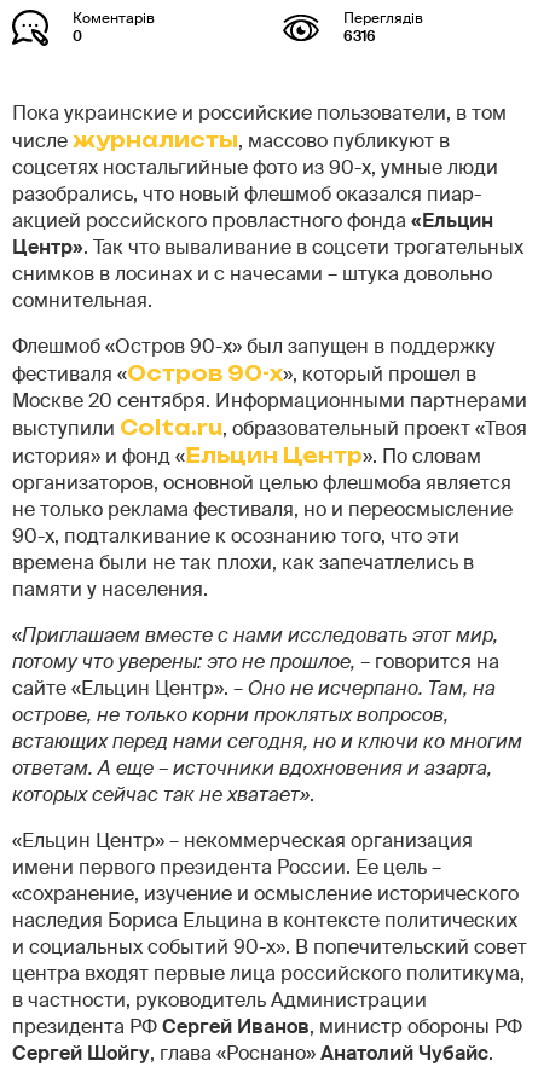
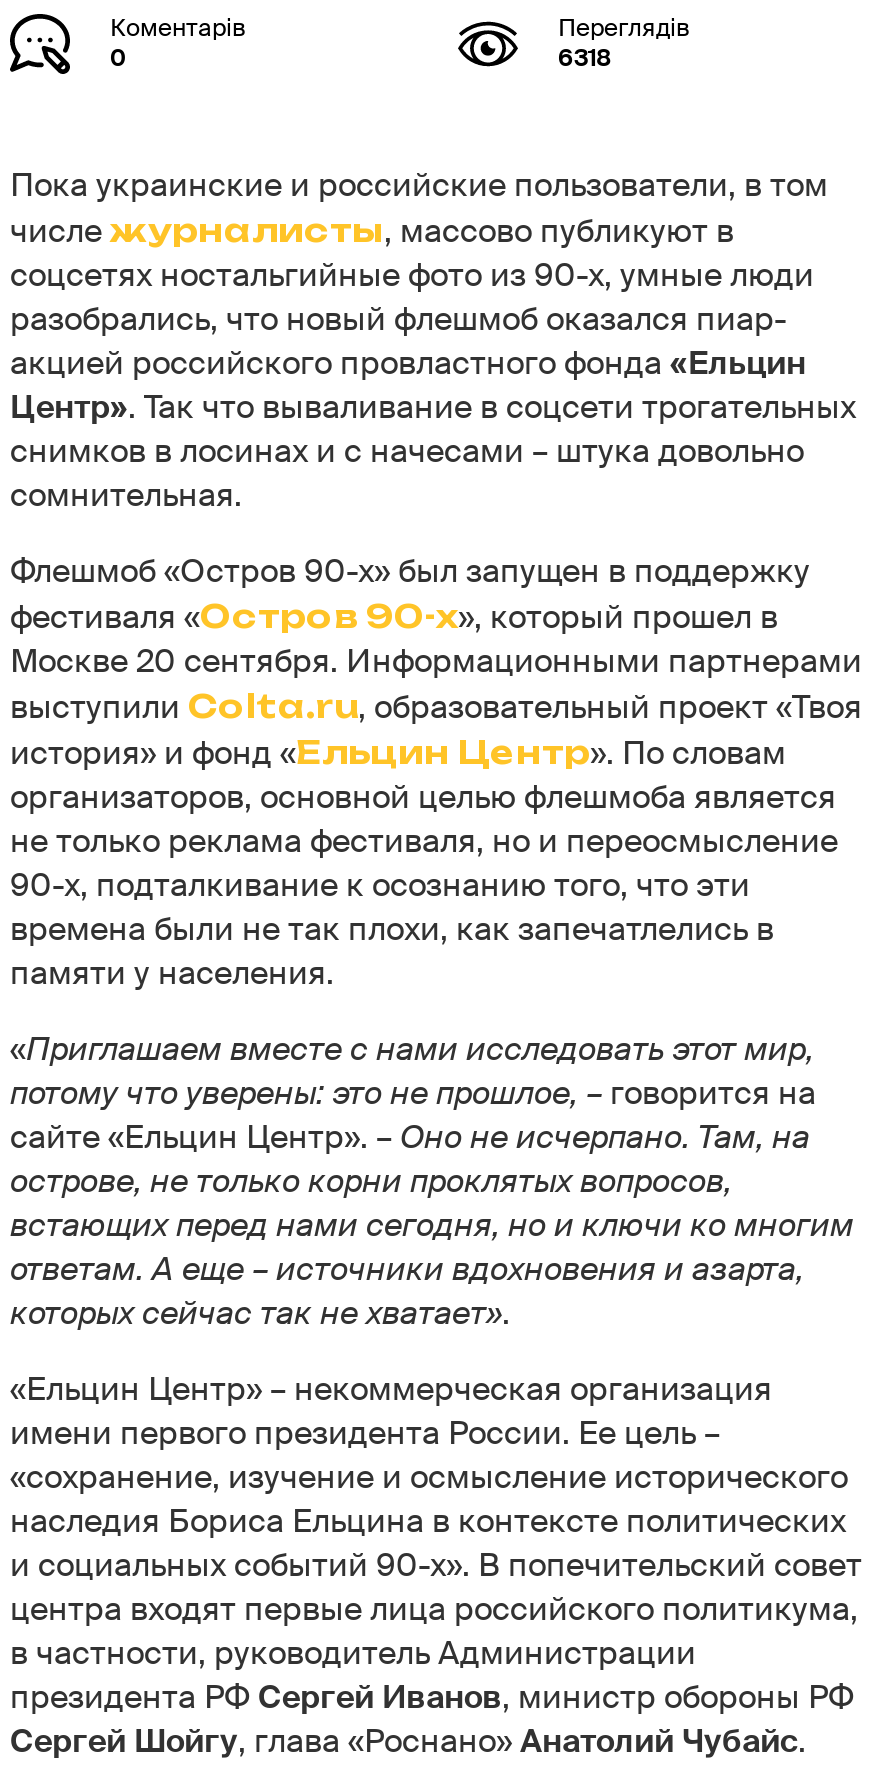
- 6316
+ 6318
